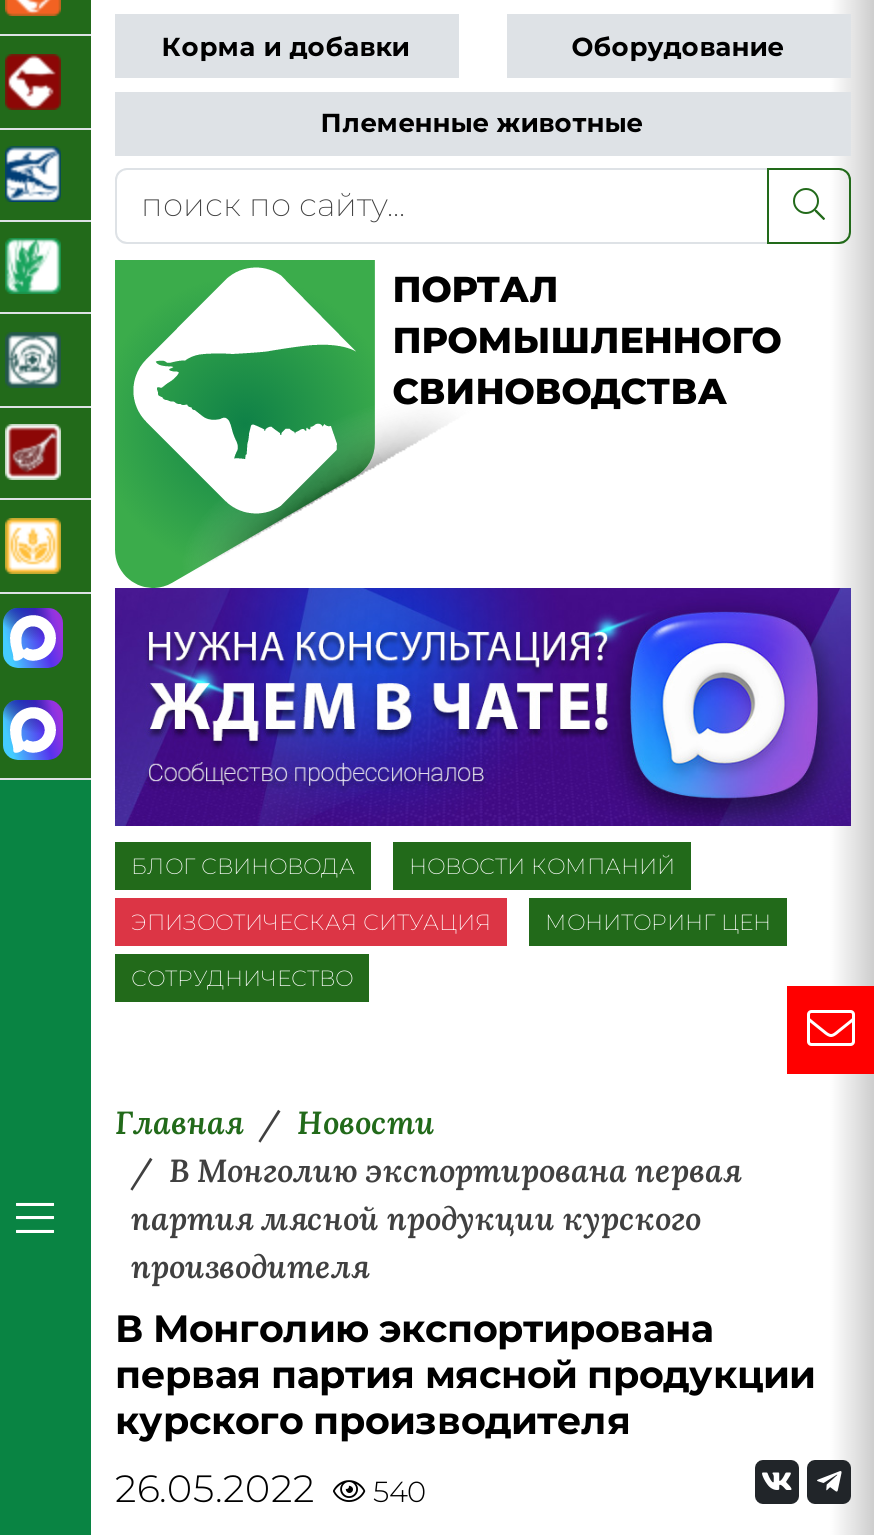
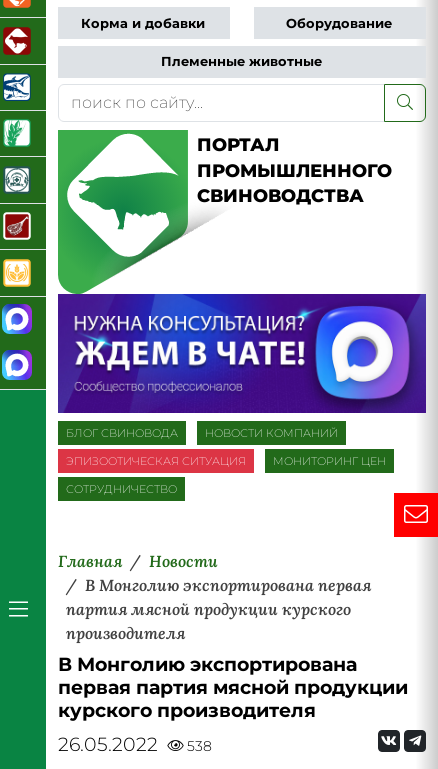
- 26.05.2022 540
+ 26.05.2022 538
